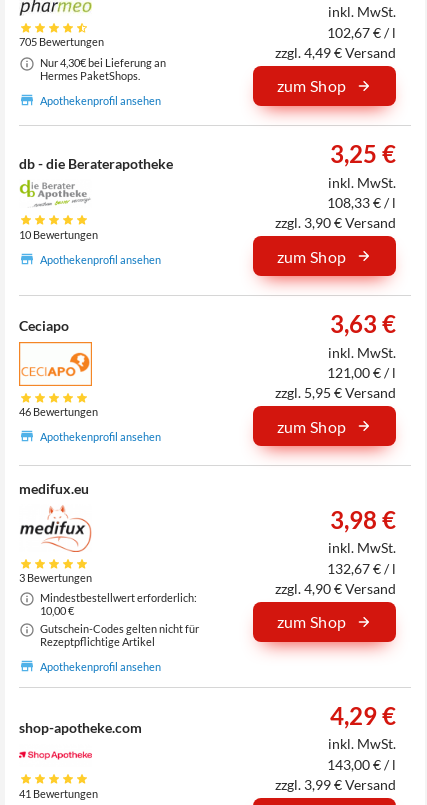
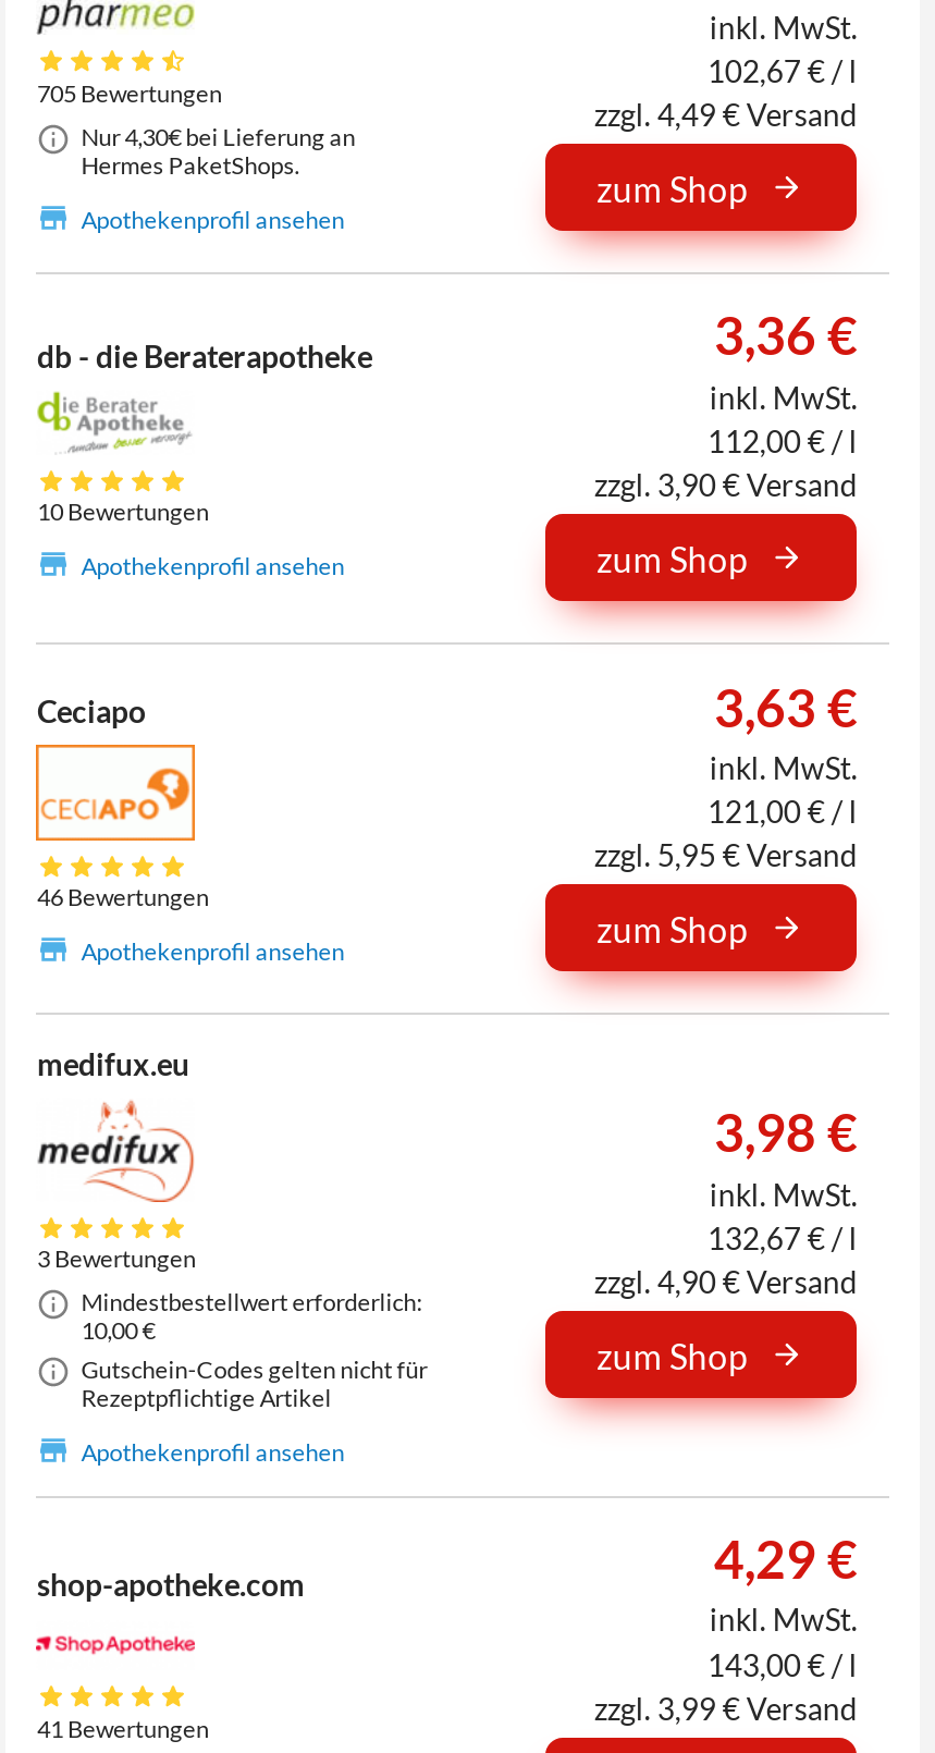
- 3,25 €
+ 3,36 €

- 108,33 € / l
+ 112,00 € / l
